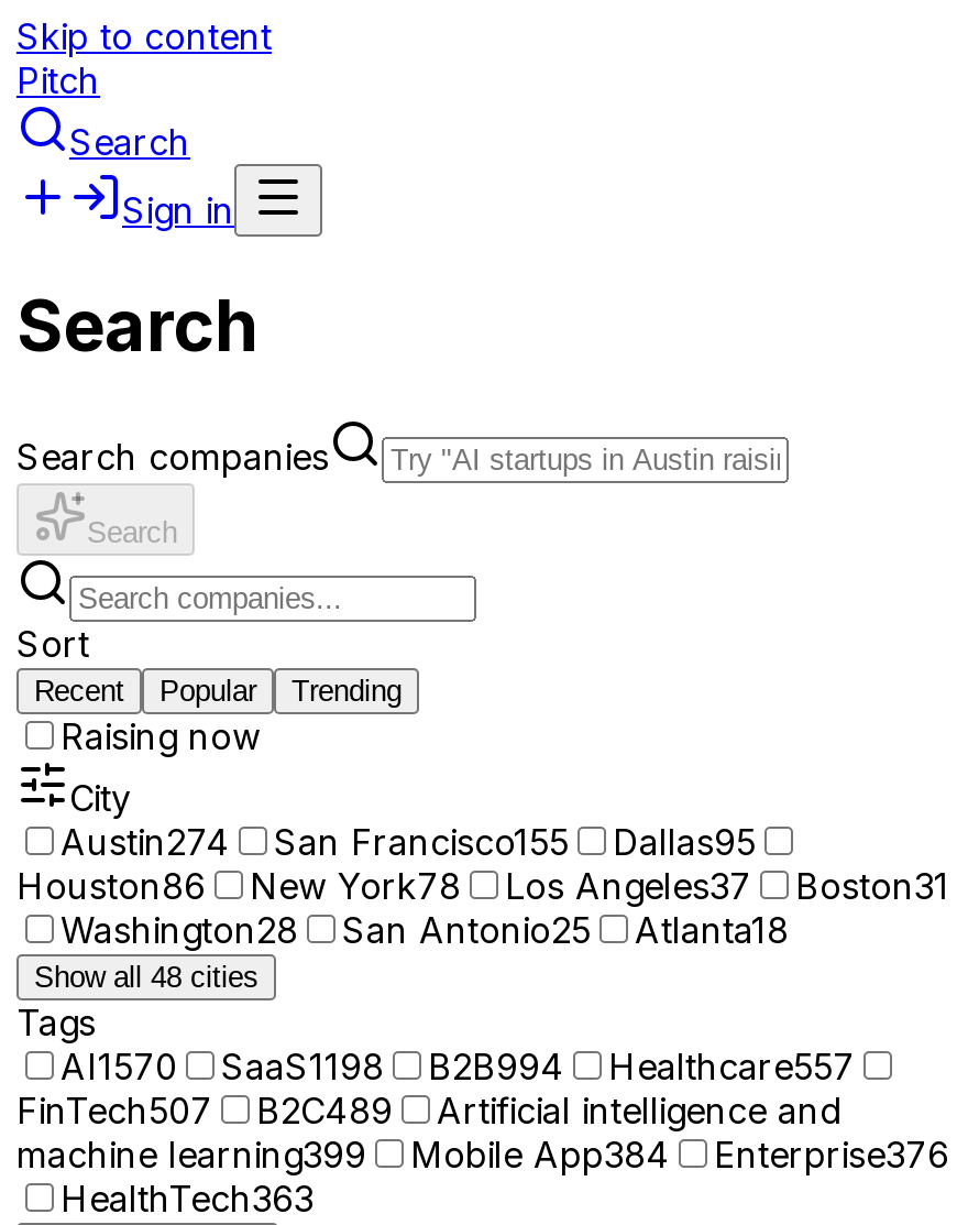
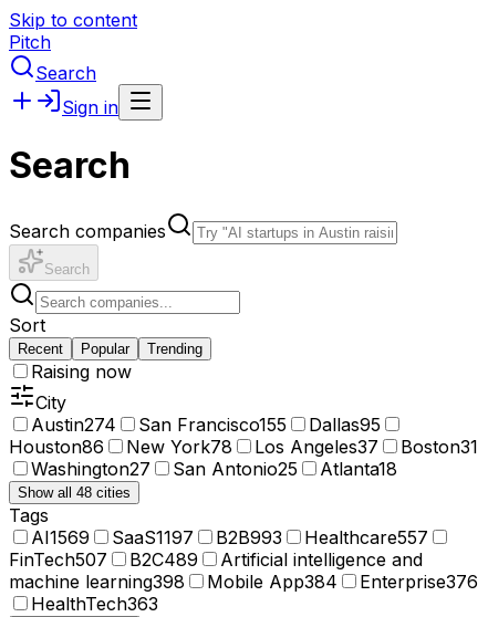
- Washington28 San Antonio25 Atlanta18
+ Washington27 San Antonio25 Atlanta18

- AI1570
+ AI1569

- SaaS1198
+ SaaS1197

- B2B994
+ B2B993

- machine learning399
+ machine learning398
